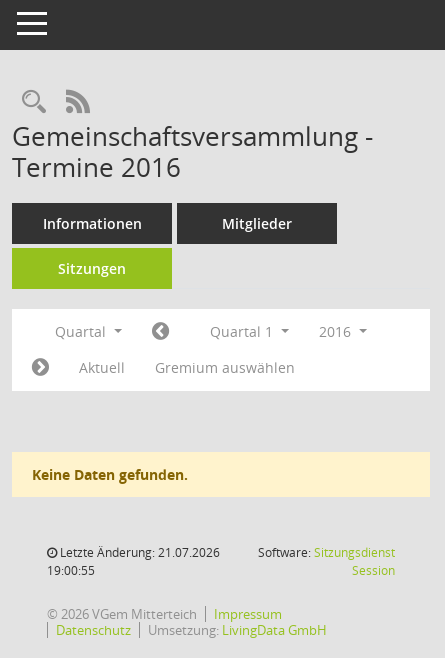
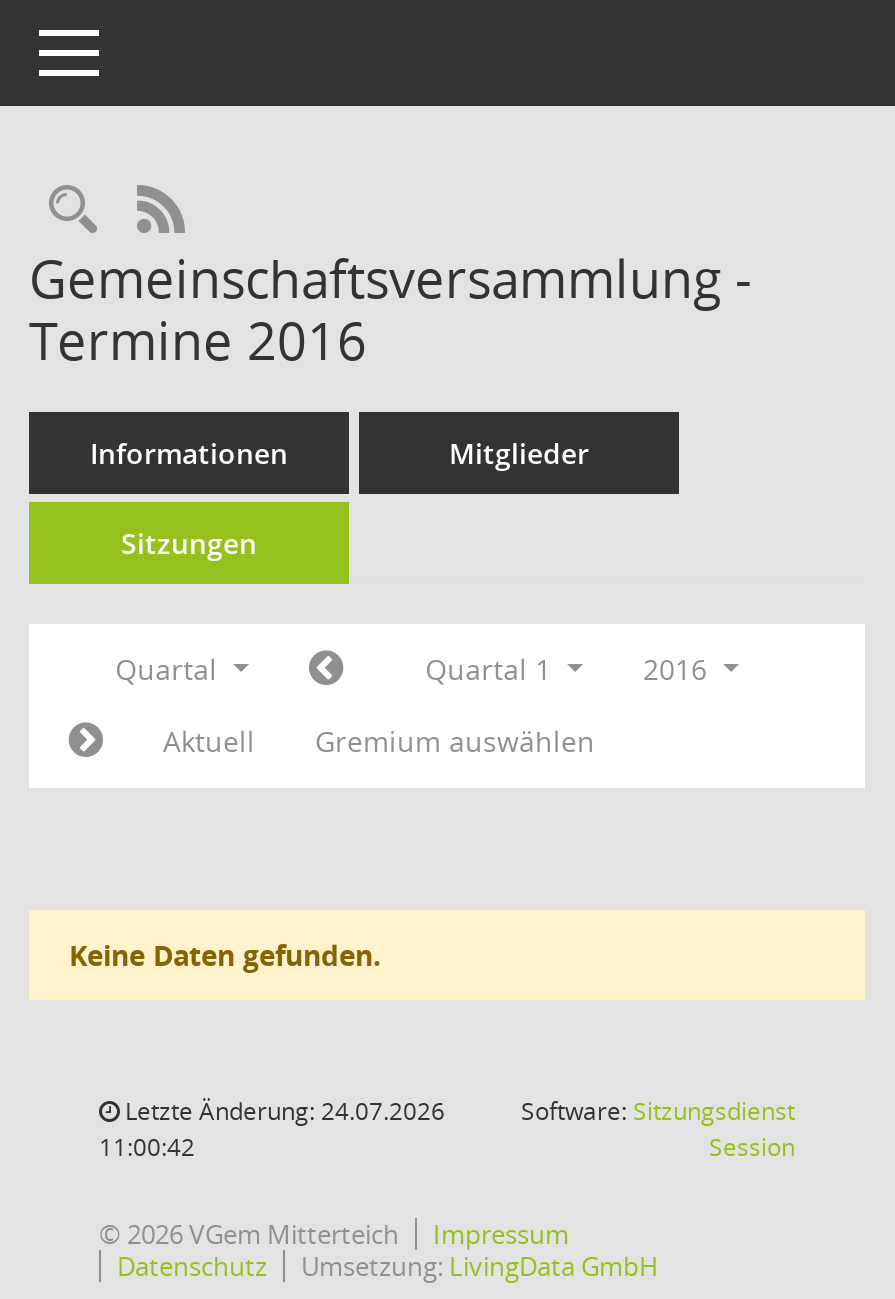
- Letzte Änderung: 21.07.2026
+ Letzte Änderung: 24.07.2026

- 19:00:55
+ 11:00:42
